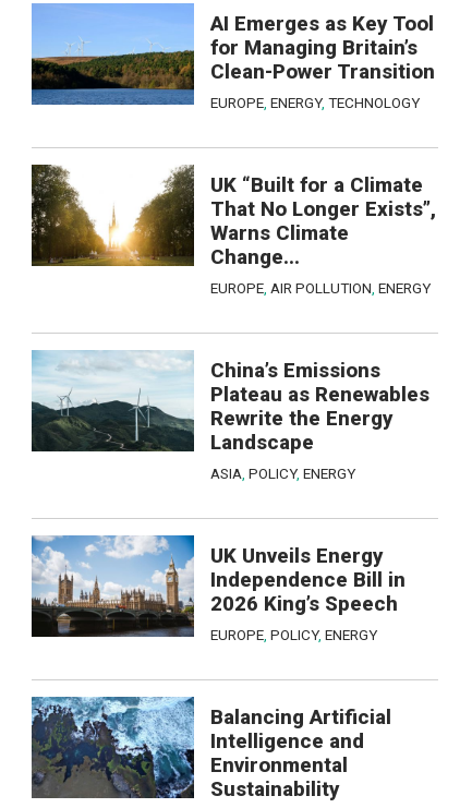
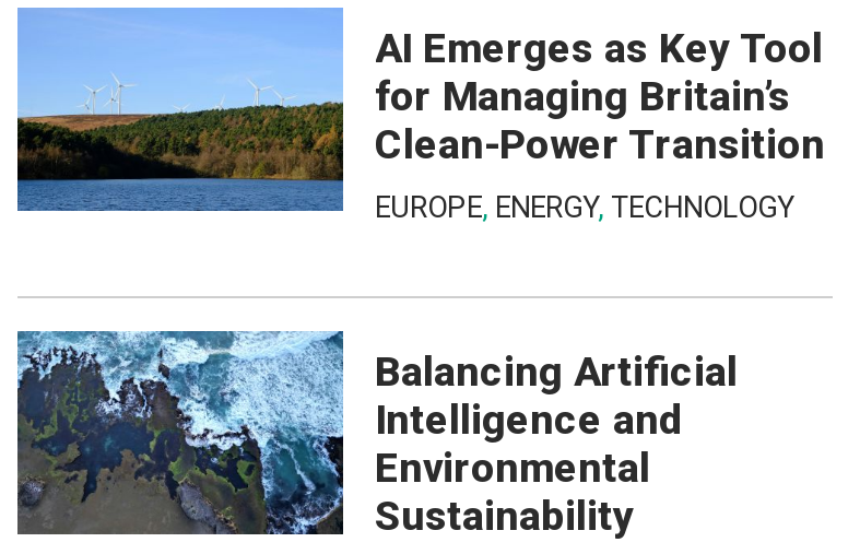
- [image]
- UK “Built for a Climate
- That No Longer Exists”,
- Warns Climate
- Change...
- EUROPE, AIR POLLUTION, ENERGY

- [image]
- China’s Emissions
- Plateau as Renewables
- Rewrite the Energy
- Landscape
- ASIA, POLICY, ENERGY

- [image]
- UK Unveils Energy
- Independence Bill in
- 2026 King’s Speech
- EUROPE, POLICY, ENERGY
